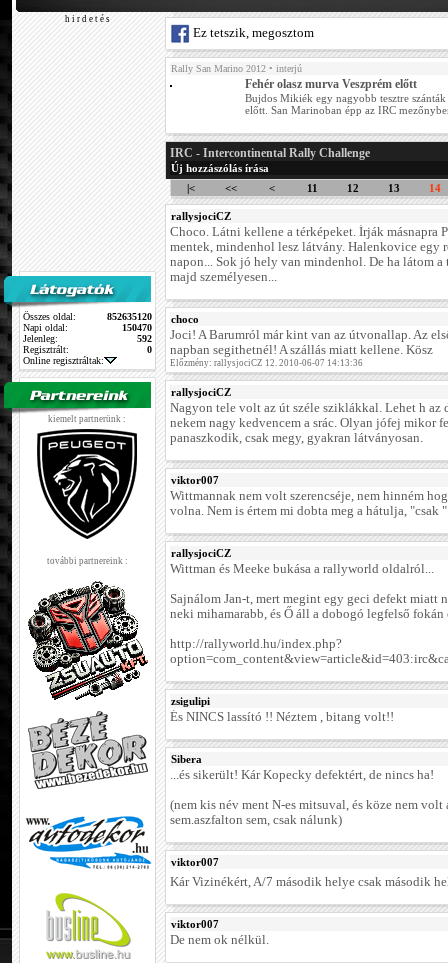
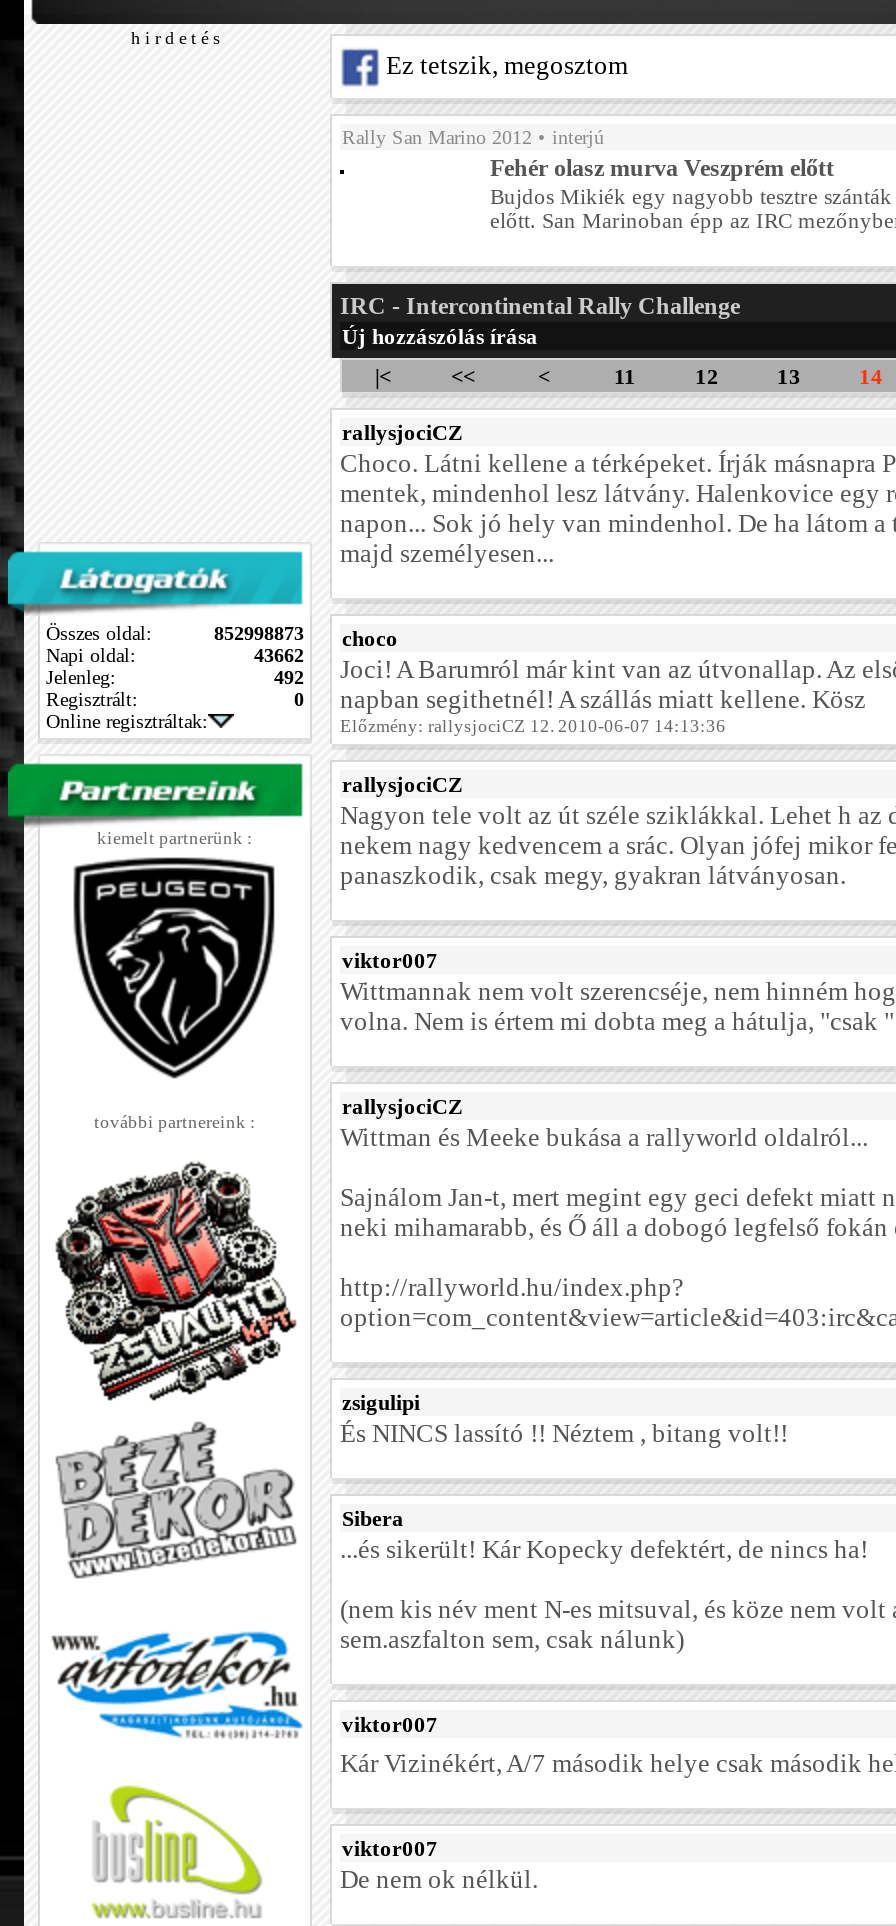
- 852635120 choco
+ 852998873 choco

- 150470
+ 43662

- 592
+ 492
